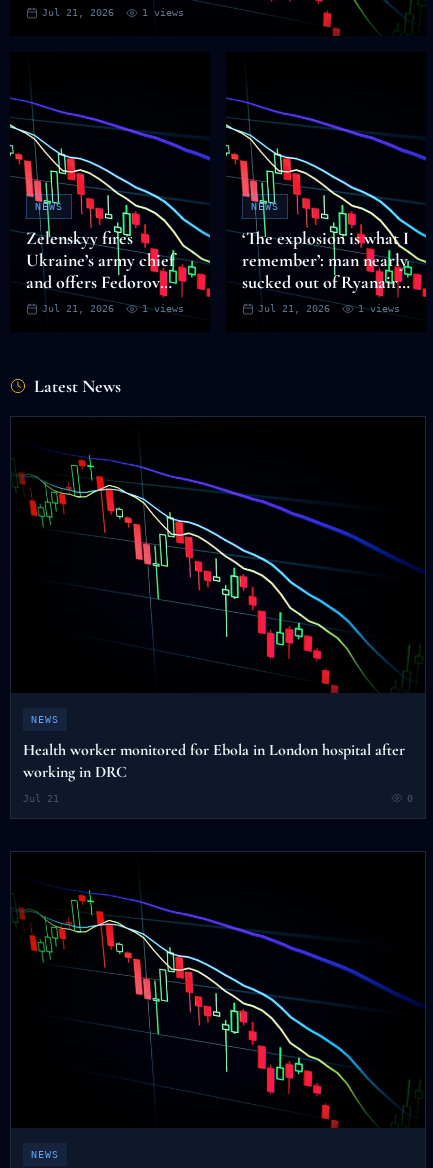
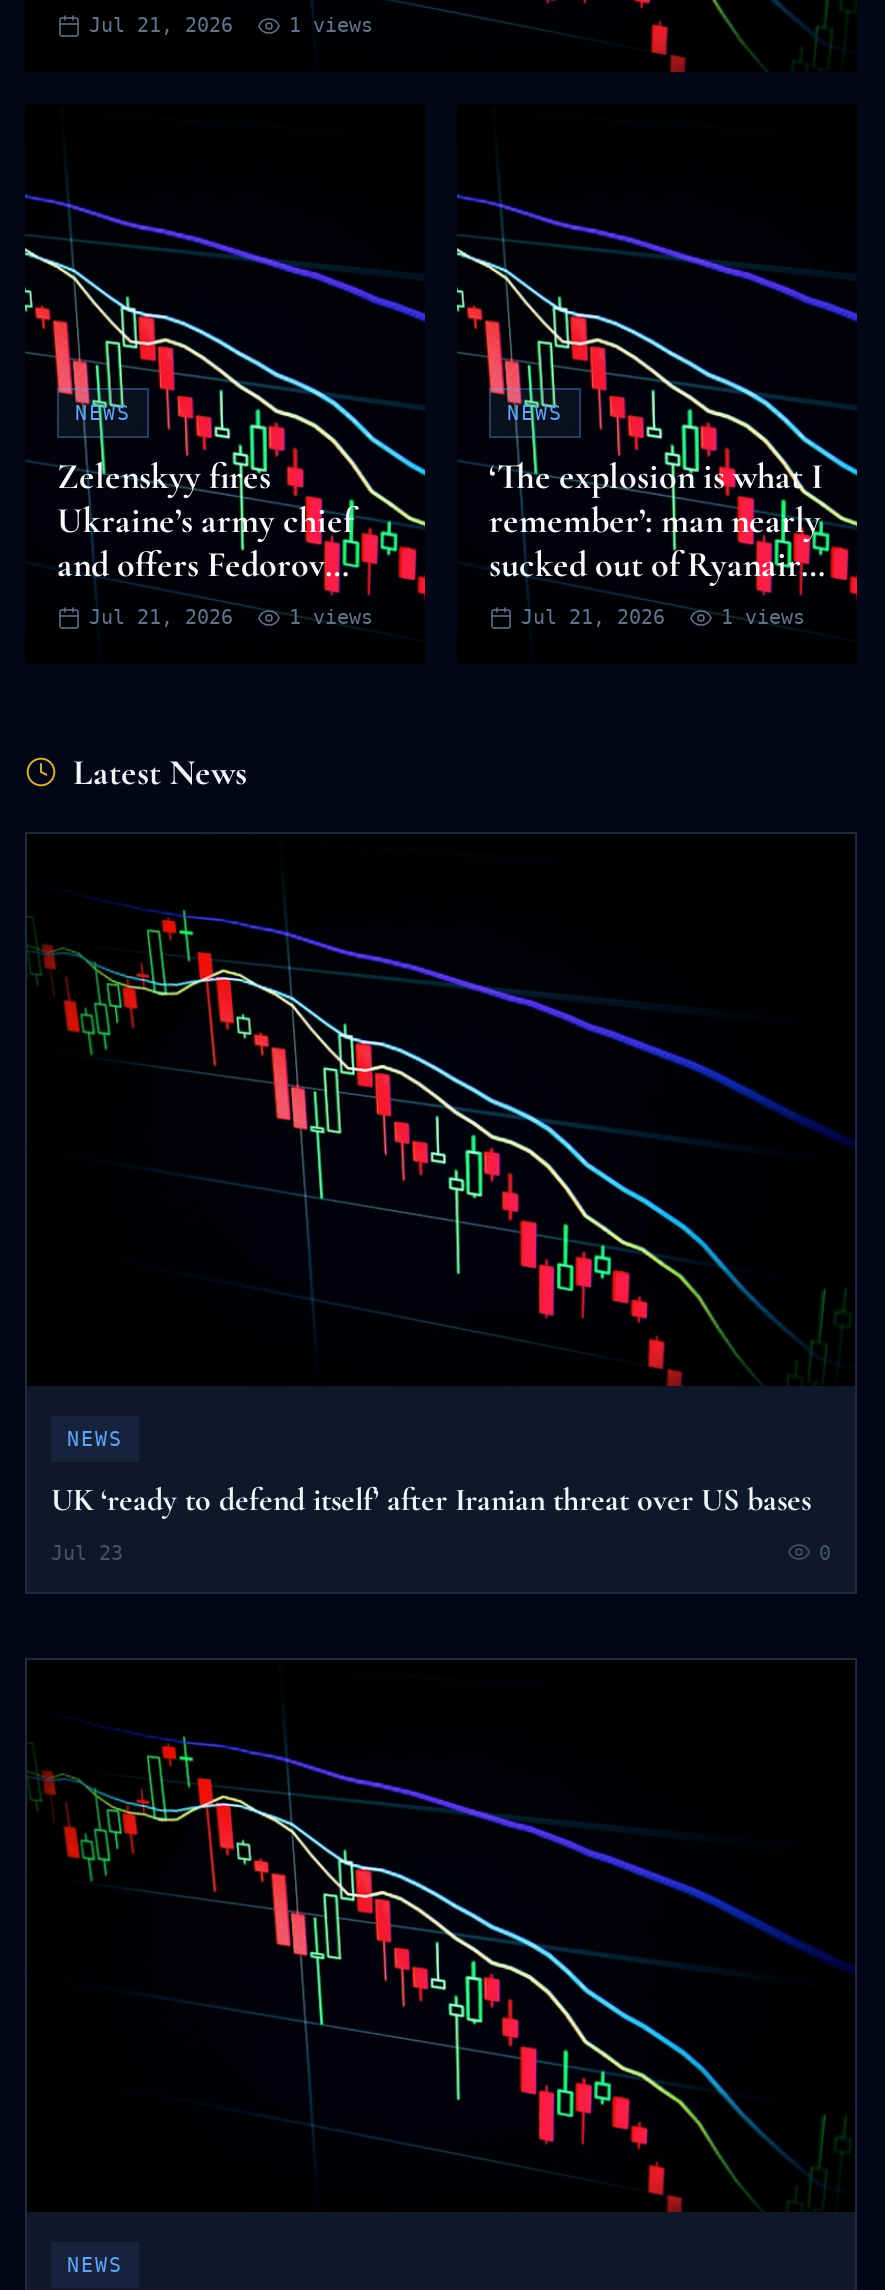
- Health worker monitored for Ebola in London hospital after
- working in DRC
+ UK ‘ready to defend itself’ after Iranian threat over US bases

- Jul 21
+ Jul 23
